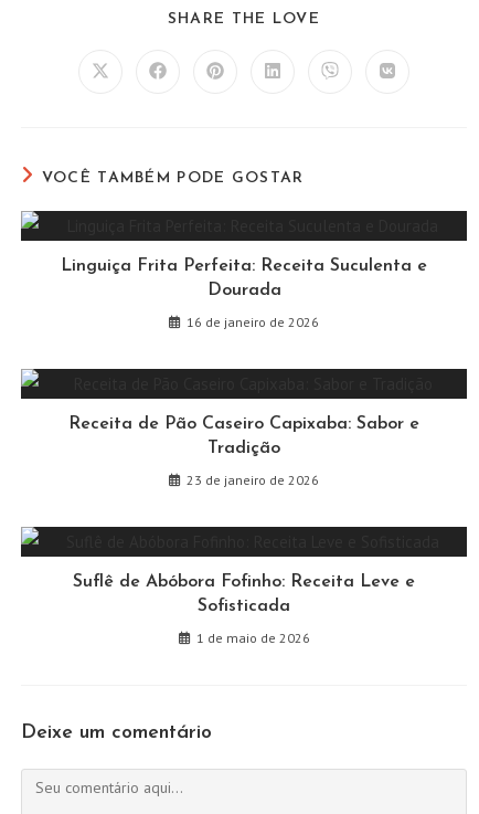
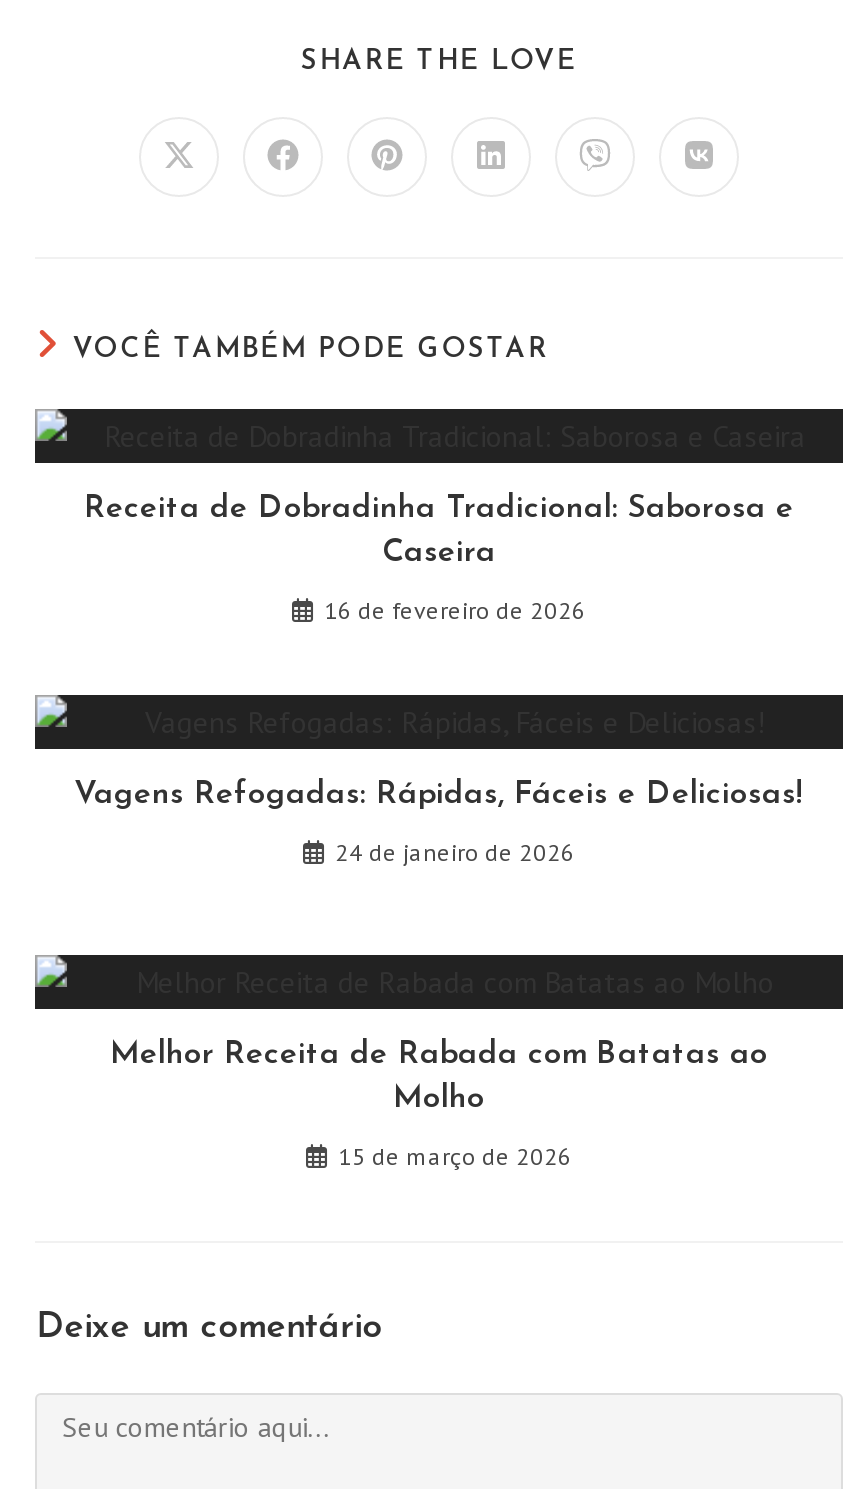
- Linguiça Frita Perfeita: Receita Suculenta e
- Dourada
+ Receita de Dobradinha Tradicional: Saborosa e
+ Caseira

- 16 de janeiro de 2026
+ 16 de fevereiro de 2026

- Receita de Pão Caseiro Capixaba: Sabor e
- Tradição
+ Vagens Refogadas: Rápidas, Fáceis e Deliciosas!

- 23 de janeiro de 2026
+ 24 de janeiro de 2026

- Suflê de Abóbora Fofinho: Receita Leve e
- Sofisticada
+ Melhor Receita de Rabada com Batatas ao
+ Molho

- 1 de maio de 2026
+ 15 de março de 2026
